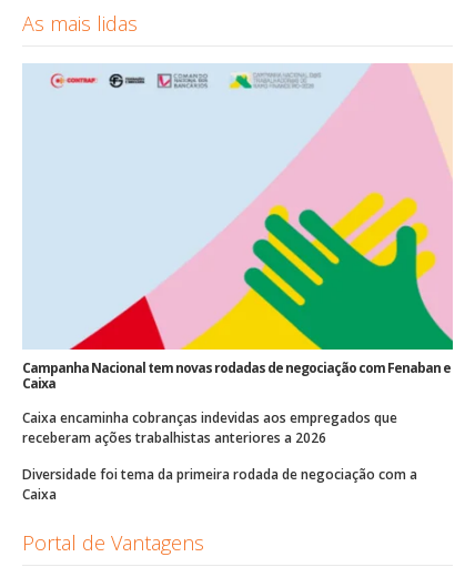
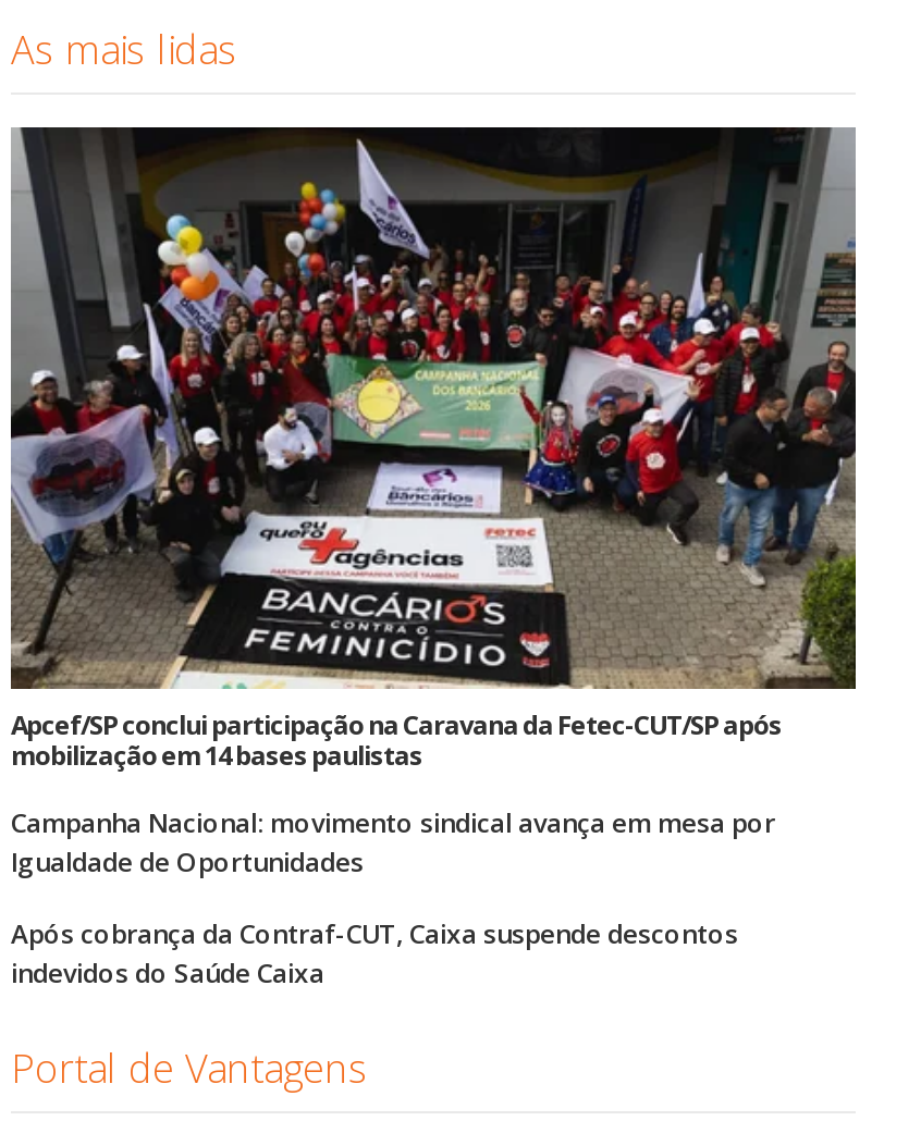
- [image]
- Campanha Nacional tem novas rodadas de negociação com Fenaban e
- Caixa
+ [image]
+ Apcef/SP conclui participação na Caravana da Fetec-CUT/SP após
+ mobilização em 14 bases paulistas

- Caixa encaminha cobranças indevidas aos empregados que
- receberam ações trabalhistas anteriores a 2026
+ Campanha Nacional: movimento sindical avança em mesa por
+ Igualdade de Oportunidades

- Diversidade foi tema da primeira rodada de negociação com a
- Caixa
+ Após cobrança da Contraf-CUT, Caixa suspende descontos
+ indevidos do Saúde Caixa
